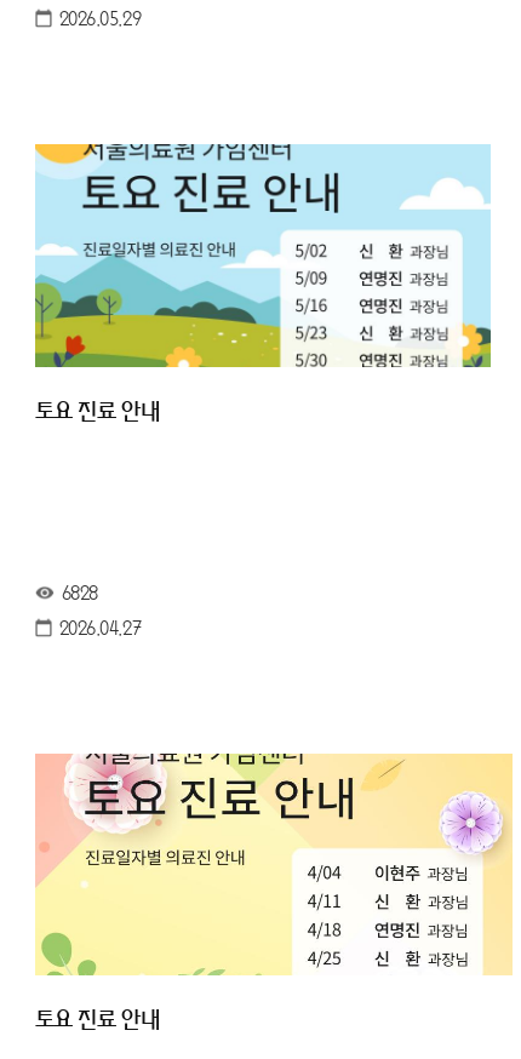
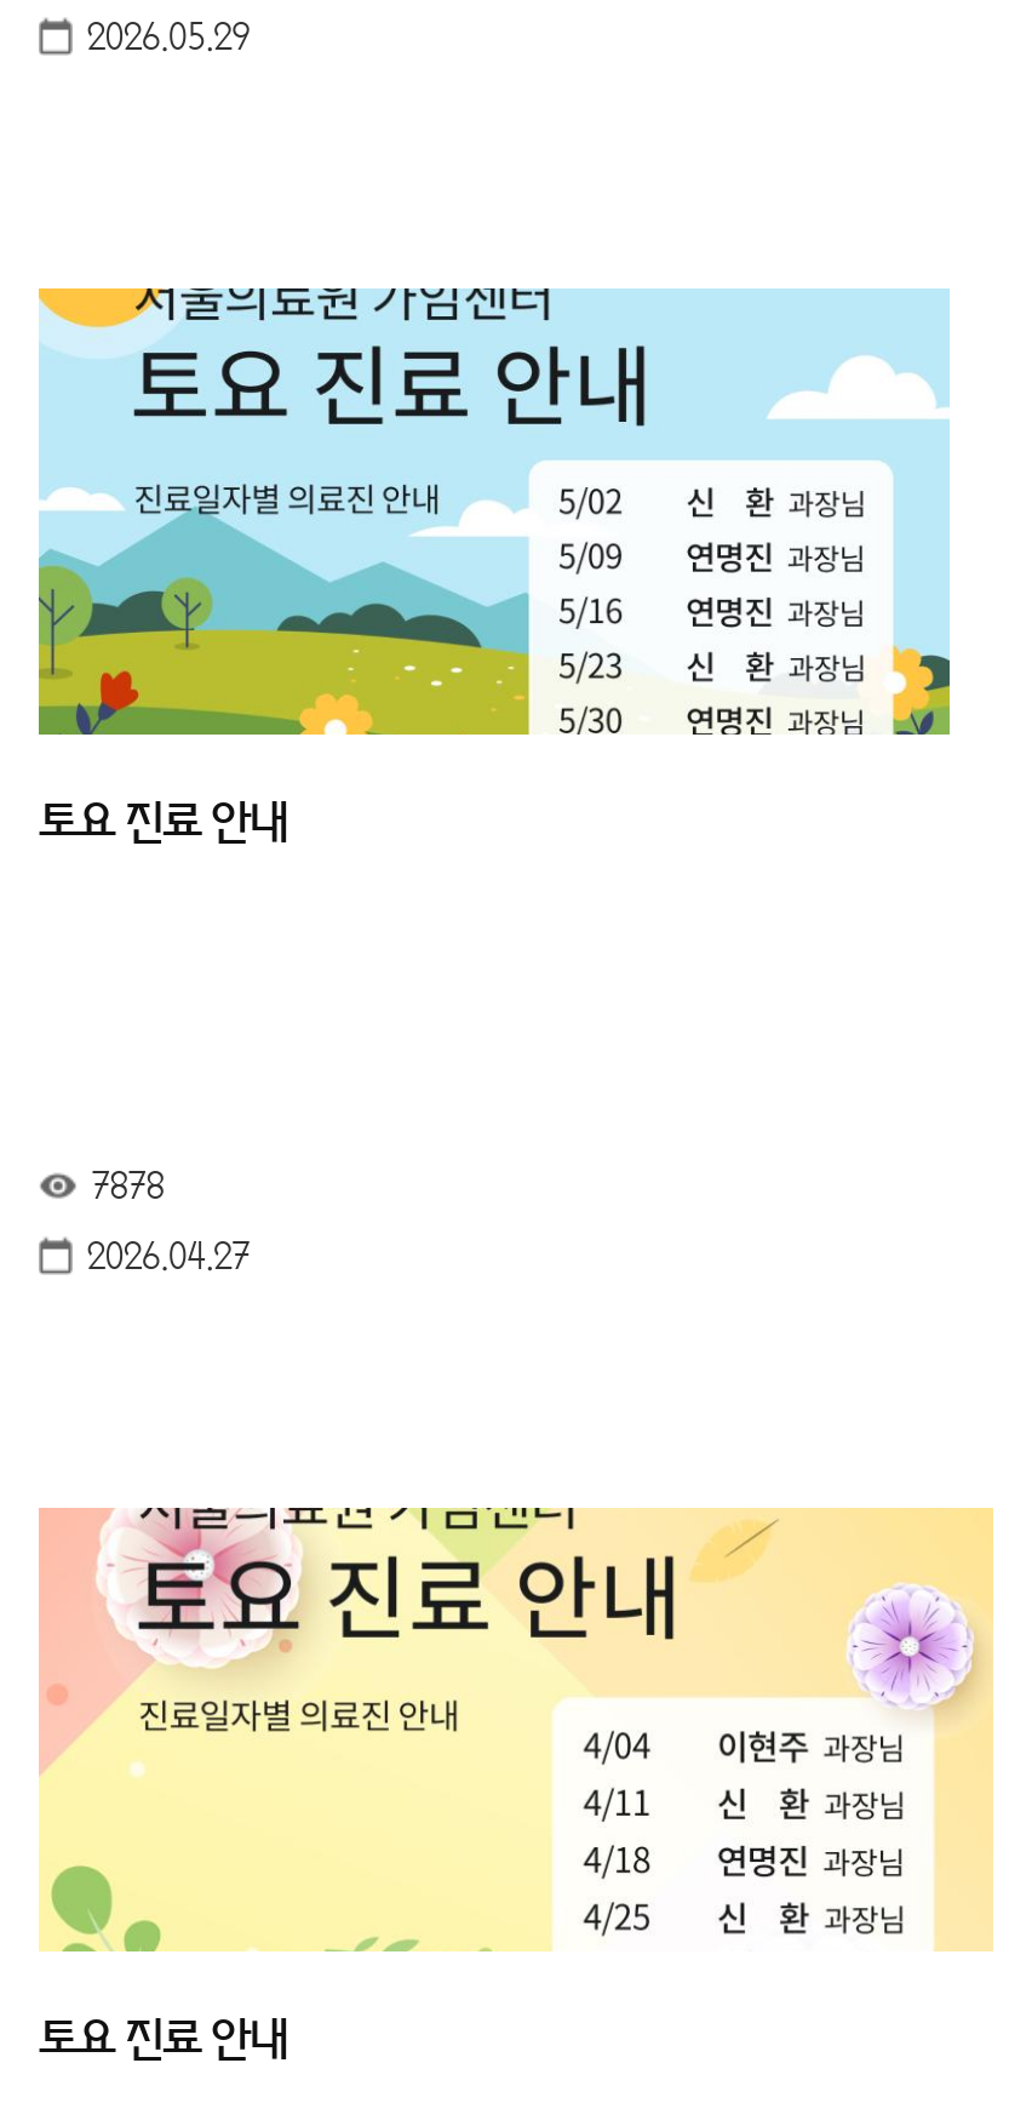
- 6828
+ 7878
